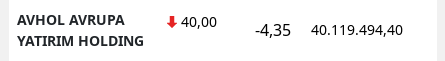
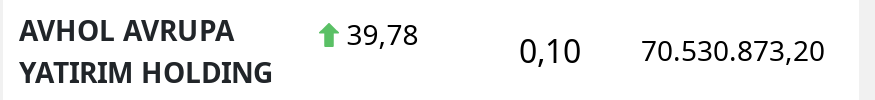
- 40,00
+ 39,78

- -4,35
+ 0,10

- 40.119.494,40
+ 70.530.873,20
